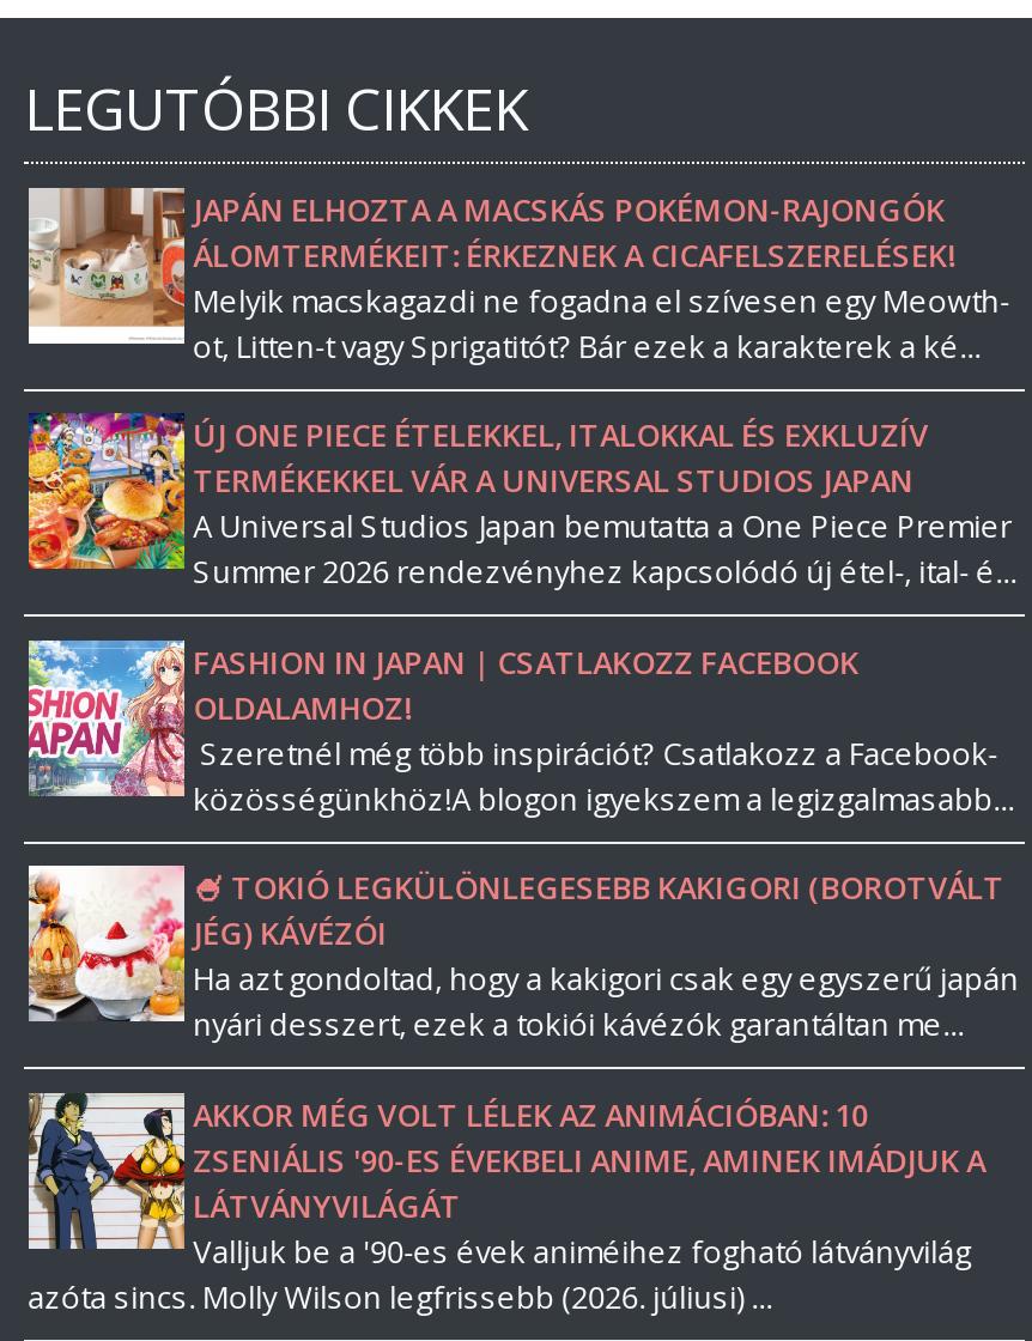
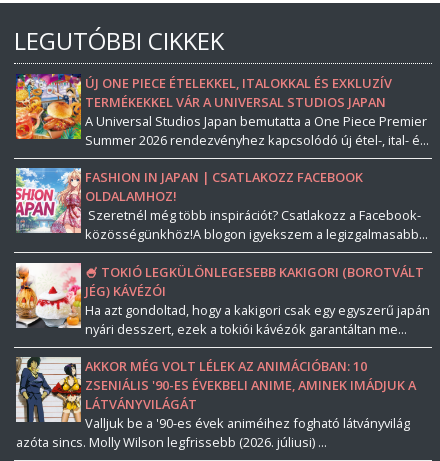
- [image]
- JAPÁN ELHOZTA A MACSKÁS POKÉMON-RAJONGÓK
- ÁLOMTERMÉKEIT: ÉRKEZNEK A CICAFELSZERELÉSEK!
- Melyik macskagazdi ne fogadna el szívesen egy Meowth-
- ot, Litten-t vagy Sprigatitót? Bár ezek a karakterek a ké...
